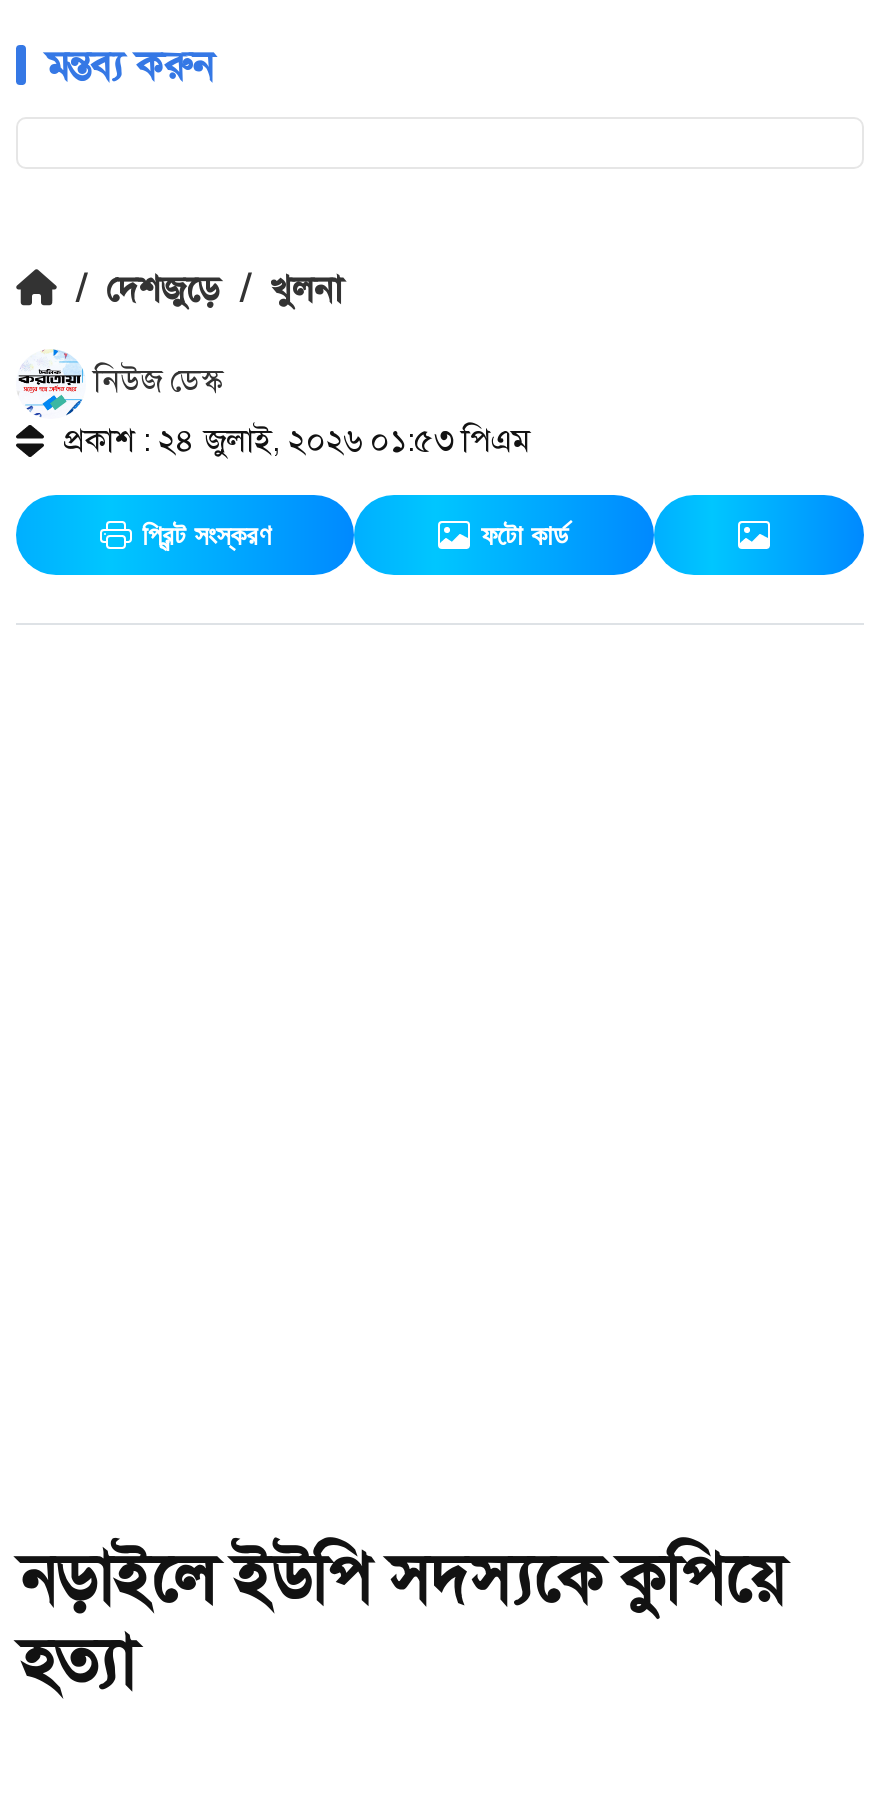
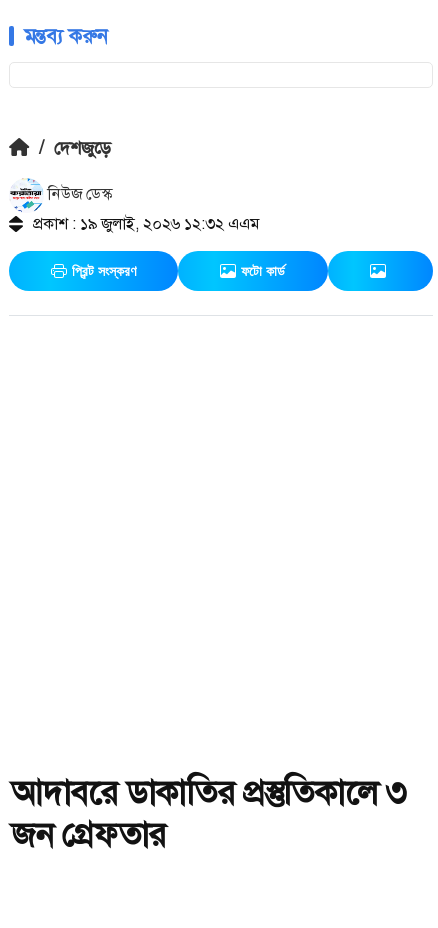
- / দেশজুড়ে / খুলনা
+ / দেশজুড়ে

- প্রকাশ : ২৪ জুলাই, ২০২৬ ০১:৫৩ পিএম
+ প্রকাশ : ১৯ জুলাই, ২০২৬ ১২:৩২ এএম

- নড়াইলে ইউপি সদস্যকে কুপিয়ে
- হত্যা
+ আদাবরে ডাকাতির প্রস্তুতিকালে ৩
+ জন গ্রেফতার
